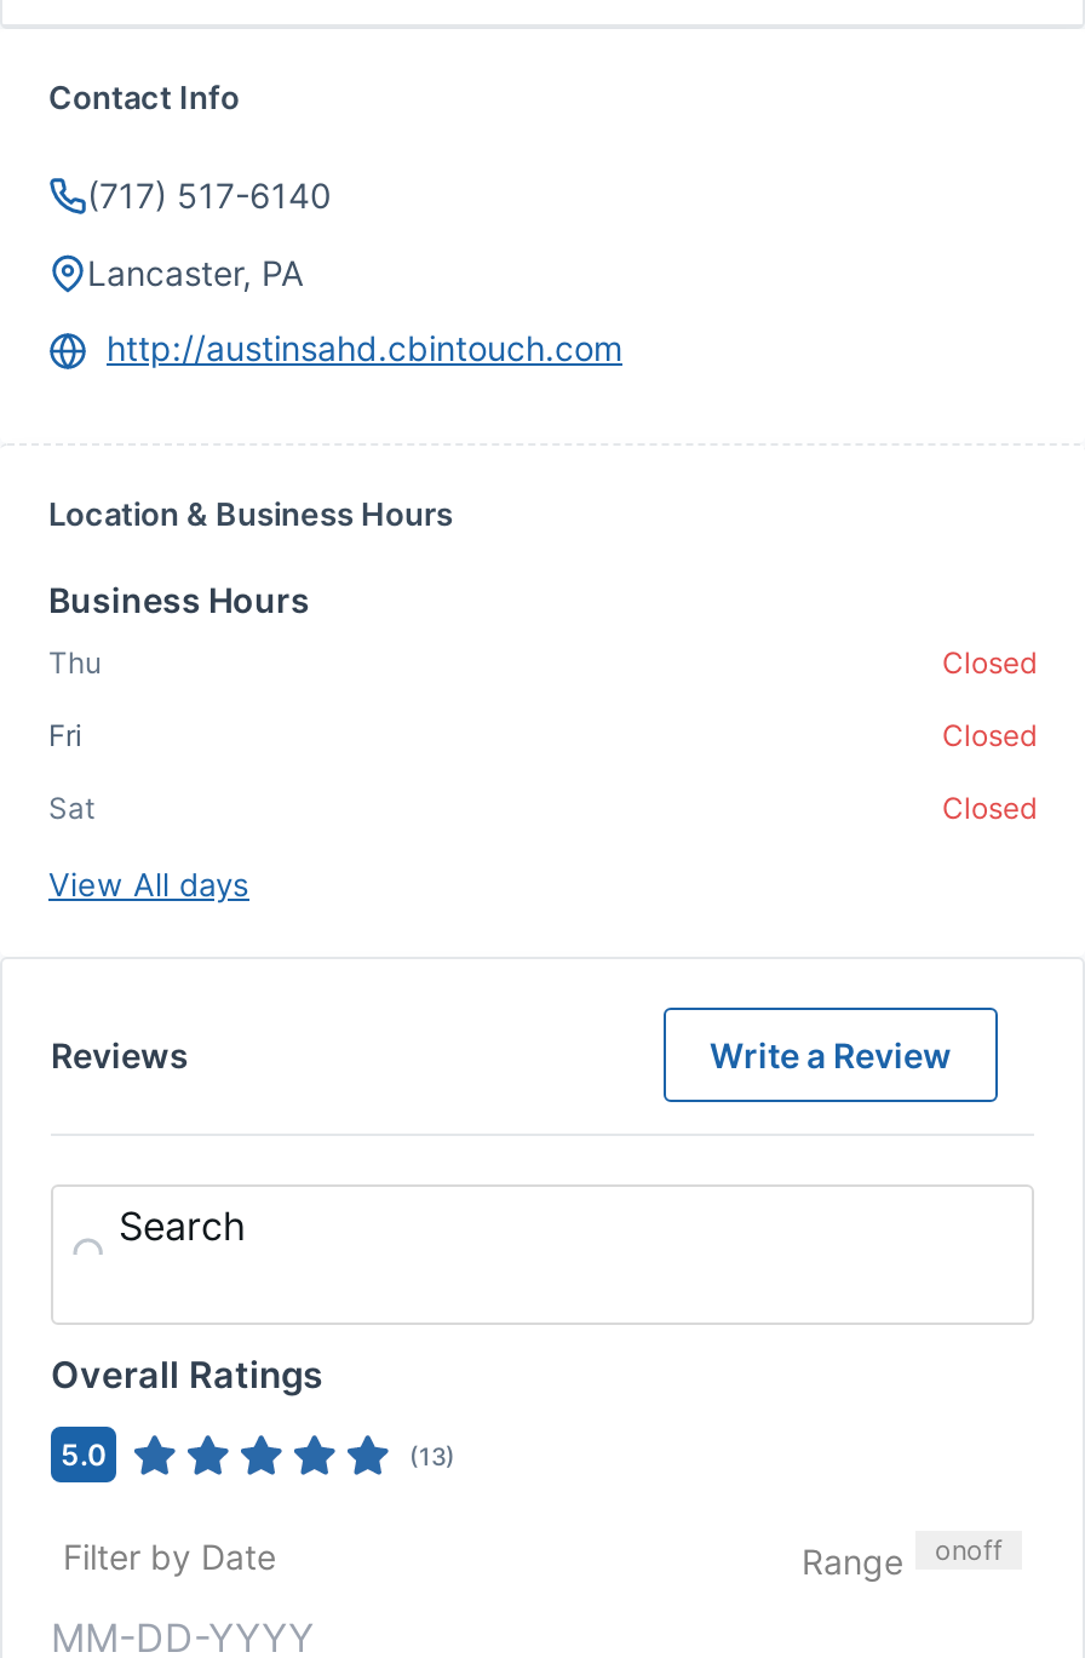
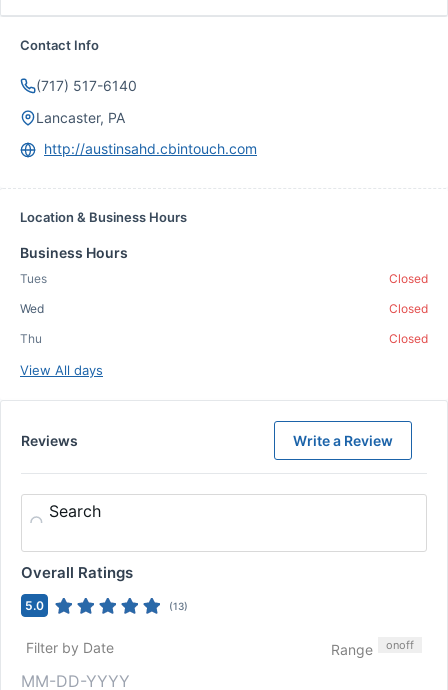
moved down: Thu

+ Tues

- Fri
+ Wed

- Sat
